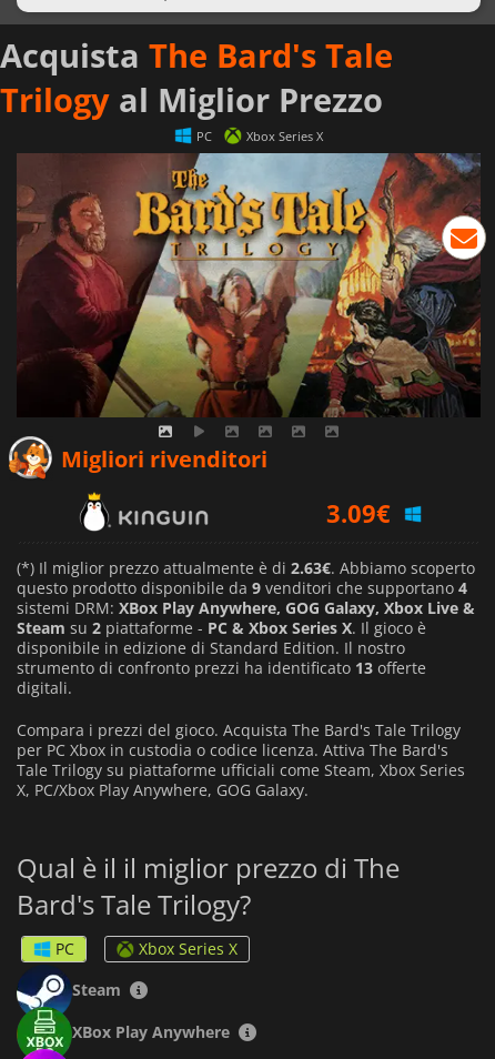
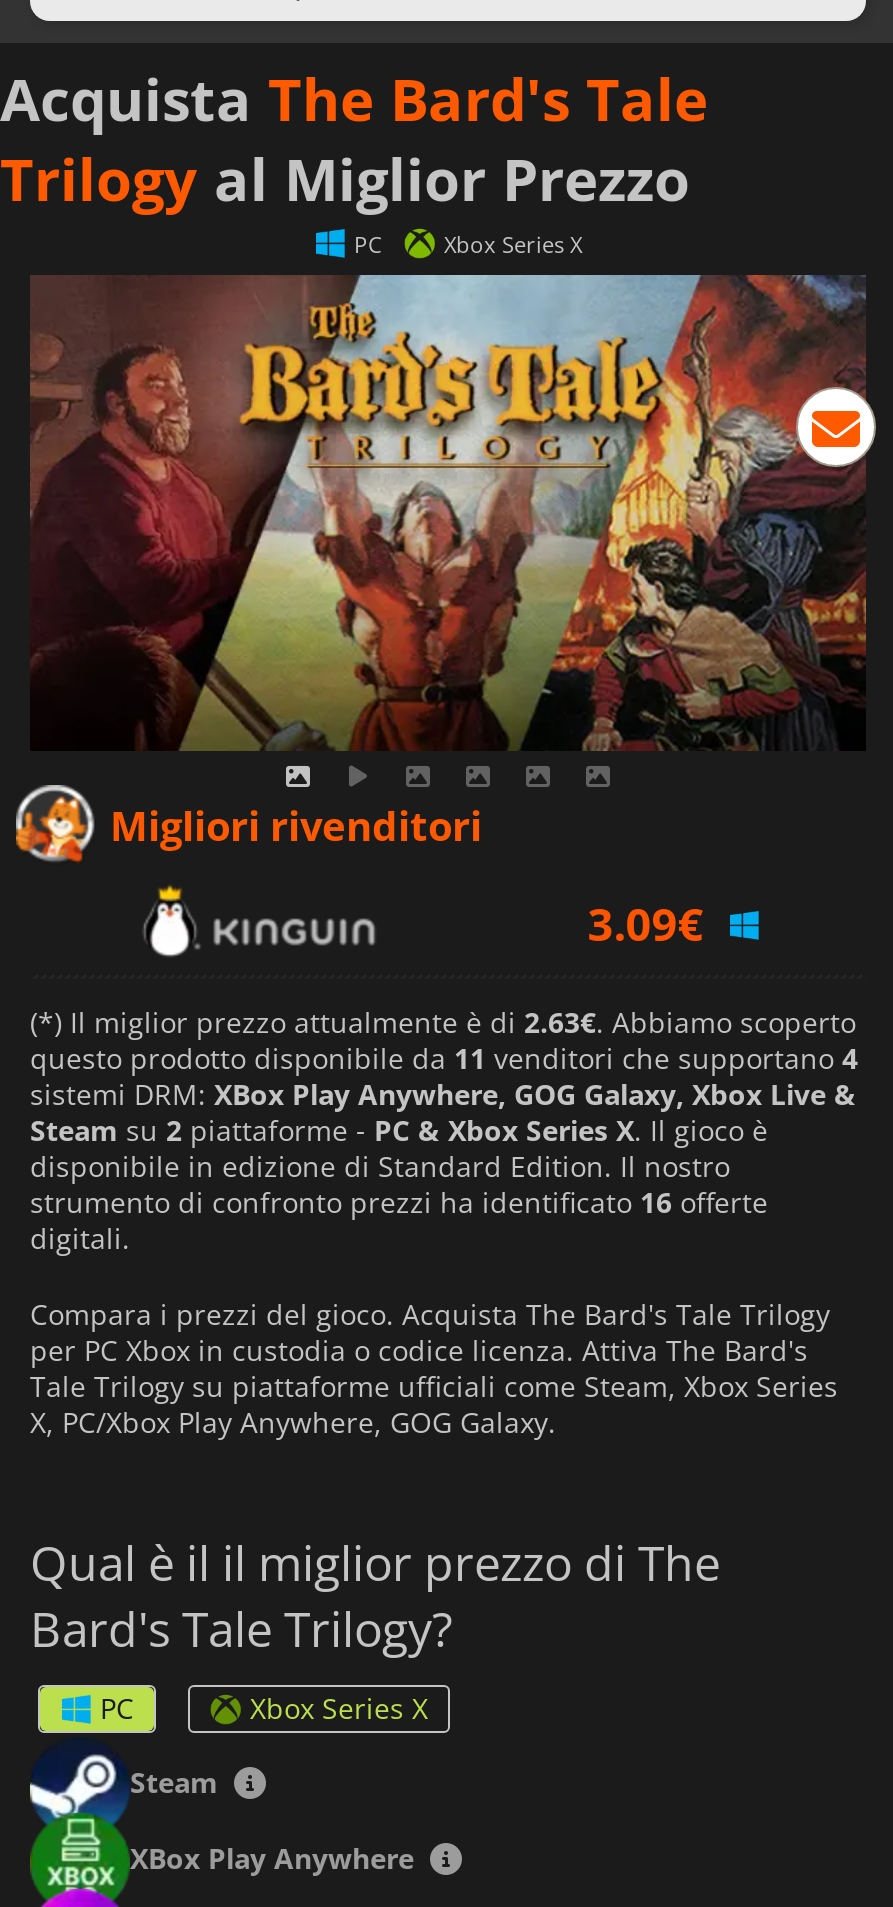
- questo prodotto disponibile da 9 venditori che supportano 4
+ questo prodotto disponibile da 11 venditori che supportano 4

- strumento di confronto prezzi ha identificato 13 offerte
+ strumento di confronto prezzi ha identificato 16 offerte
